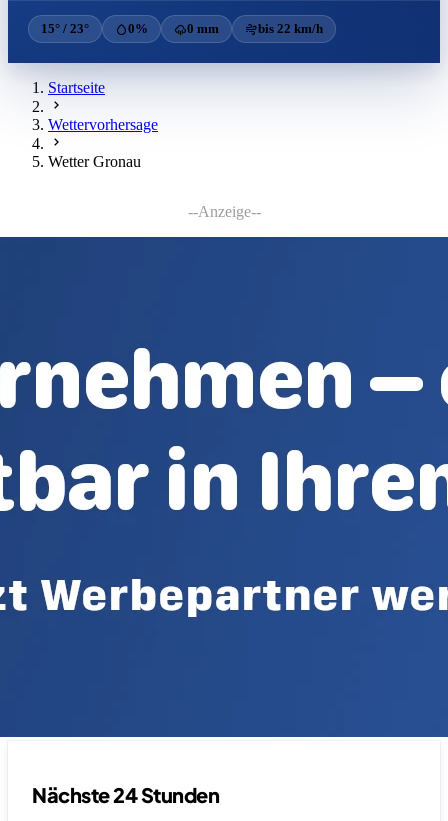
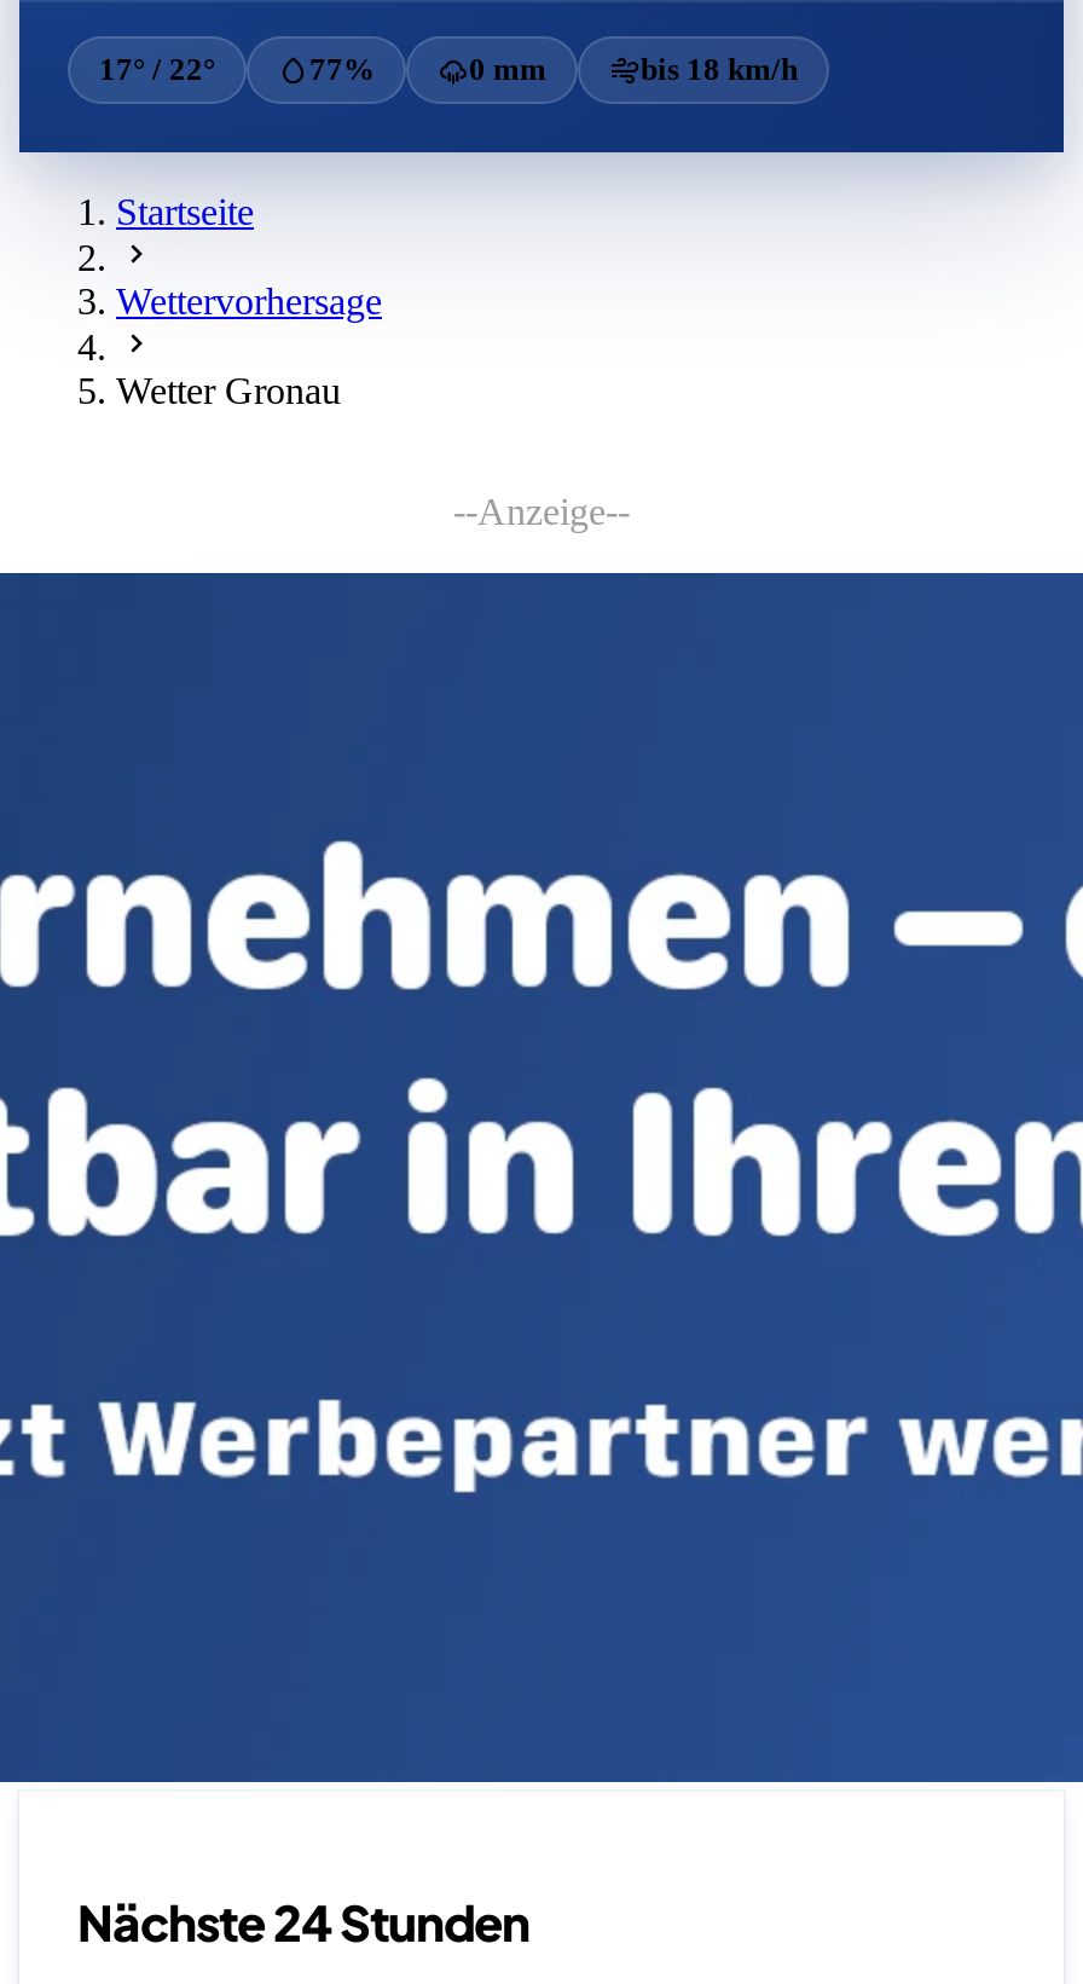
- 15° / 23°
- 0%
+ 17° / 22°
+ 77%

- bis 22 km/h
+ bis 18 km/h
